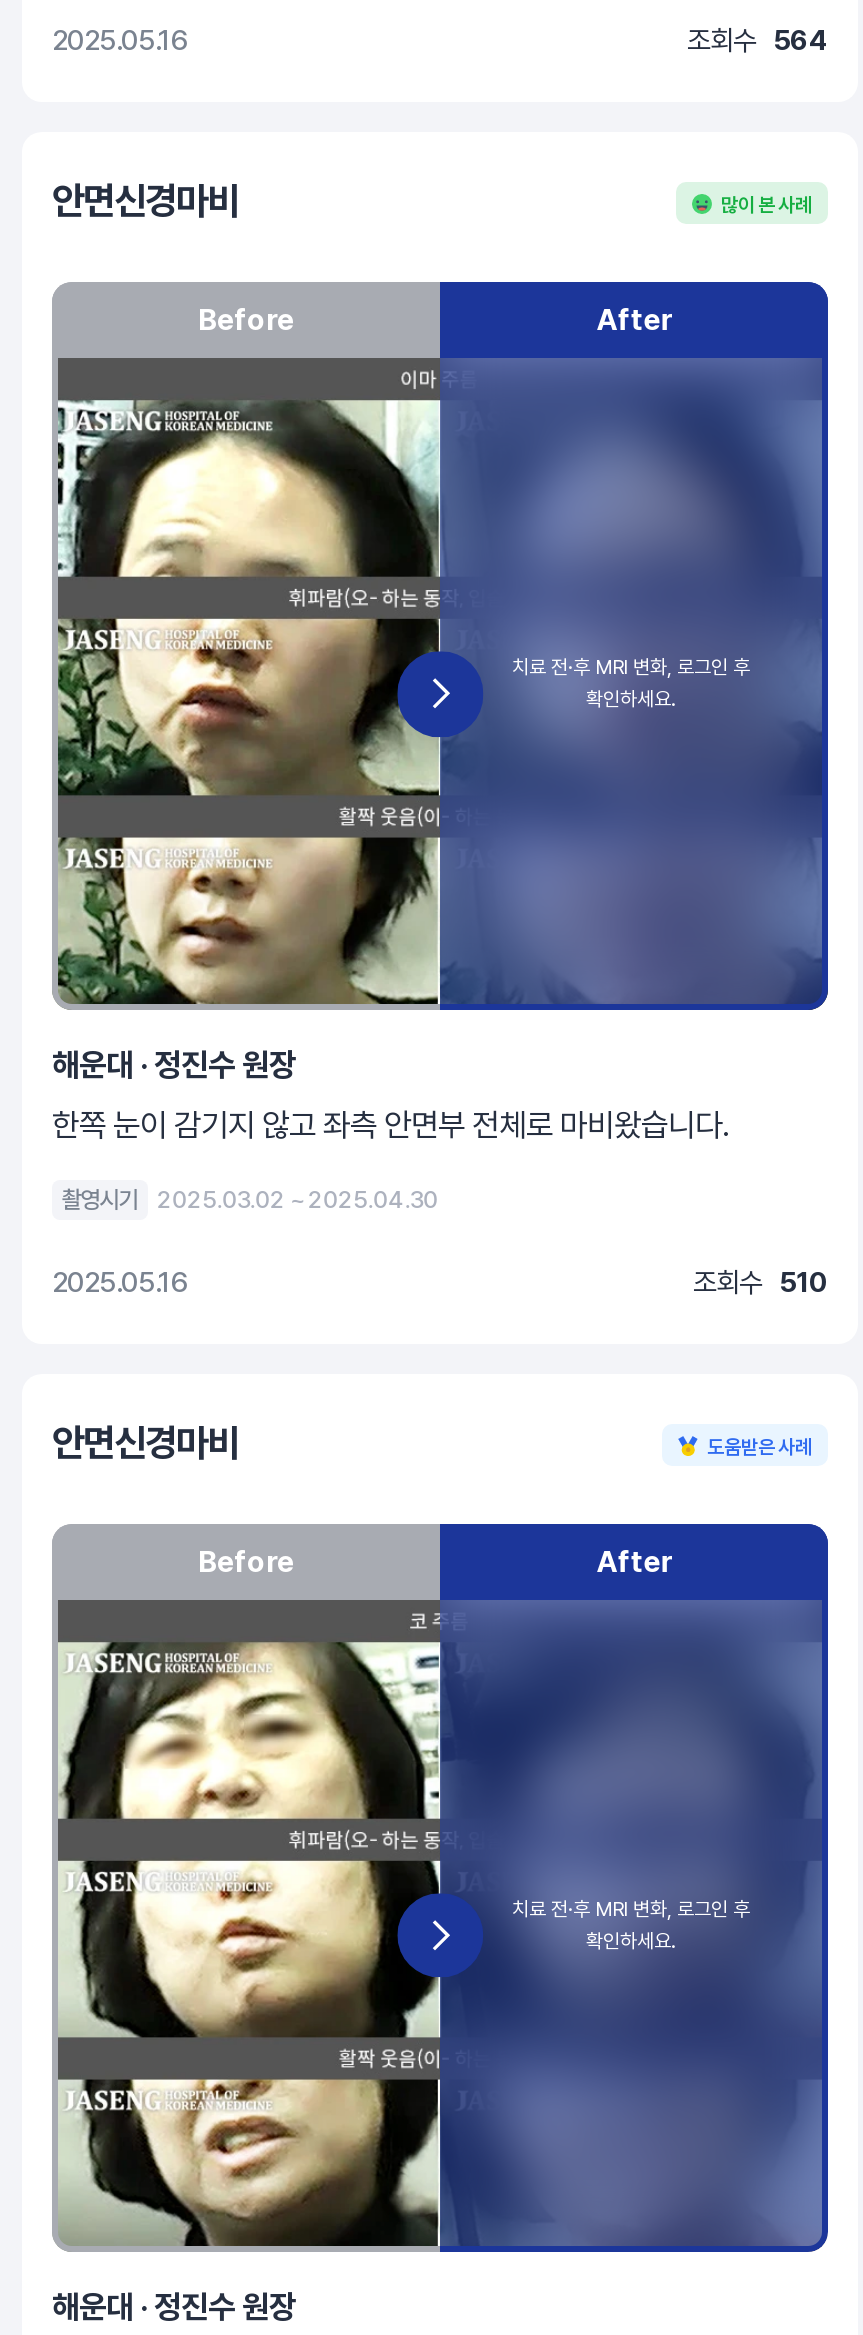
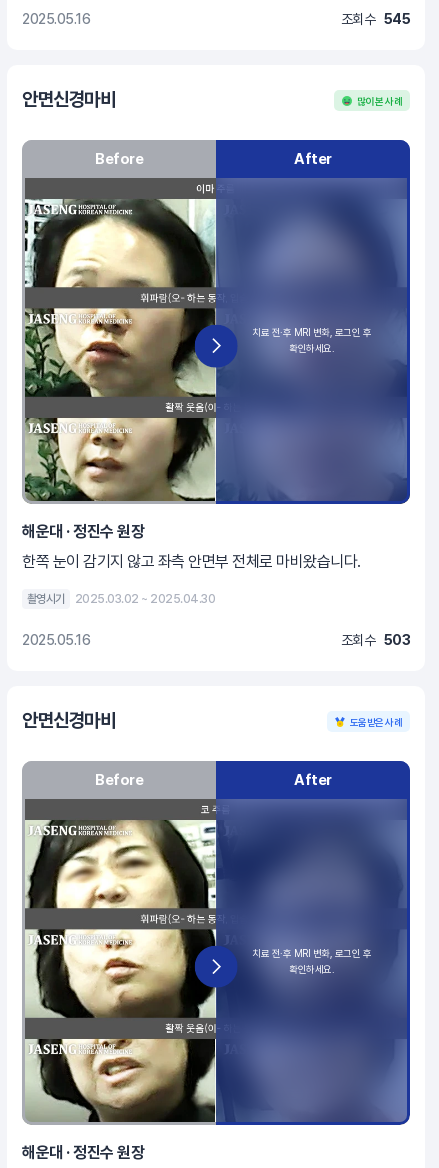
- 조회수 564
+ 조회수 545

- 조회수 510
+ 조회수 503
